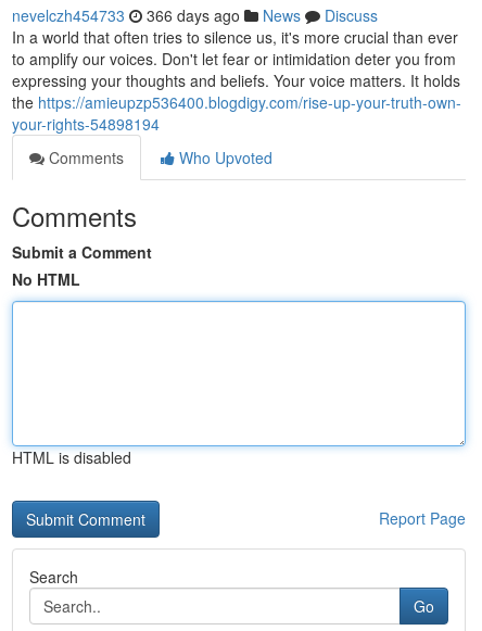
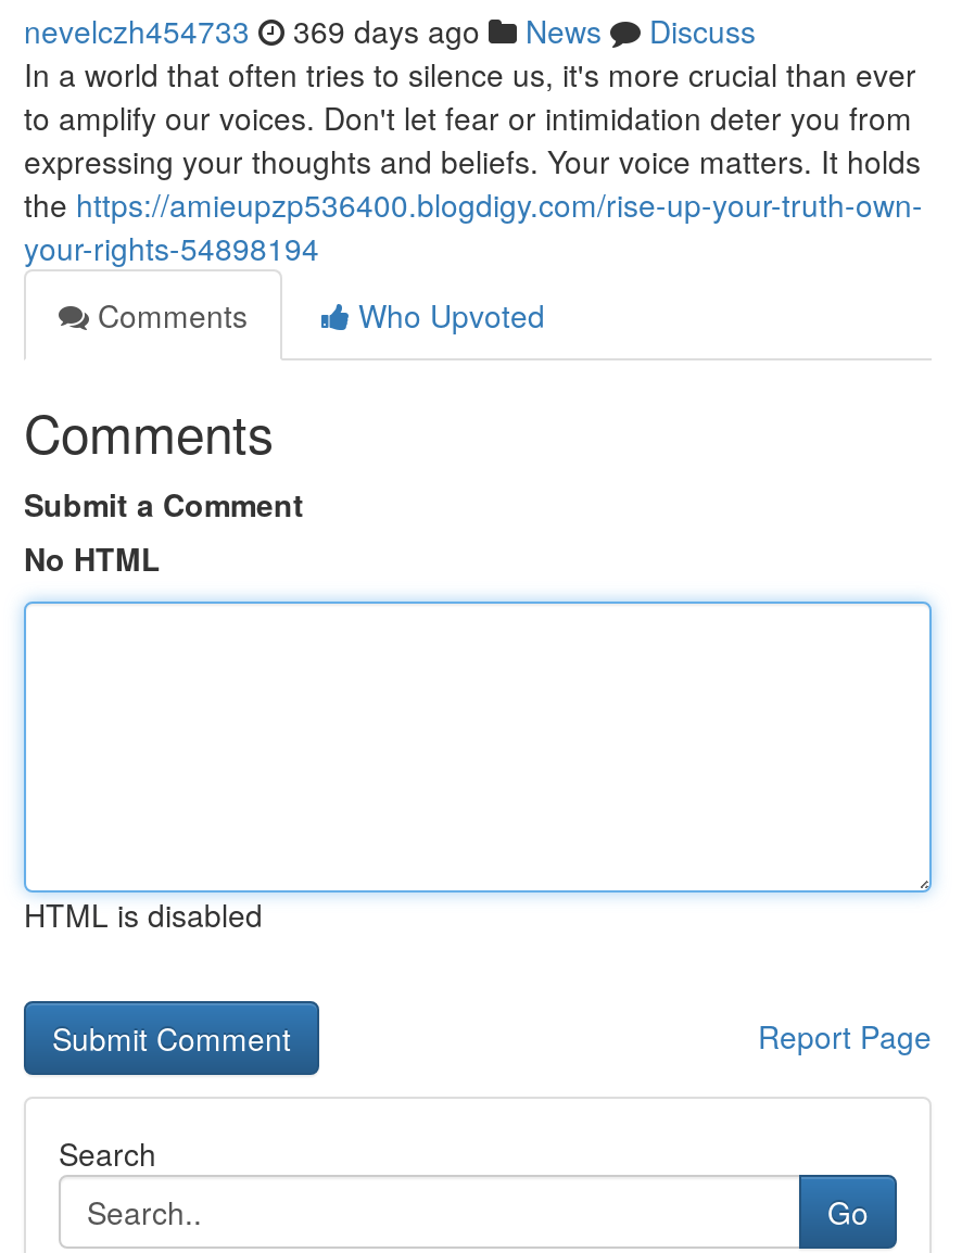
- nevelczh454733 366 days ago News Discuss
+ nevelczh454733 369 days ago News Discuss
